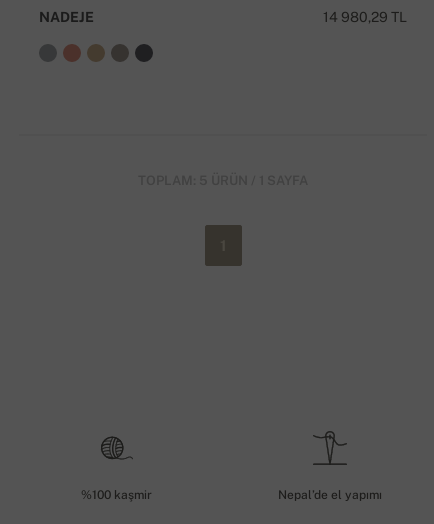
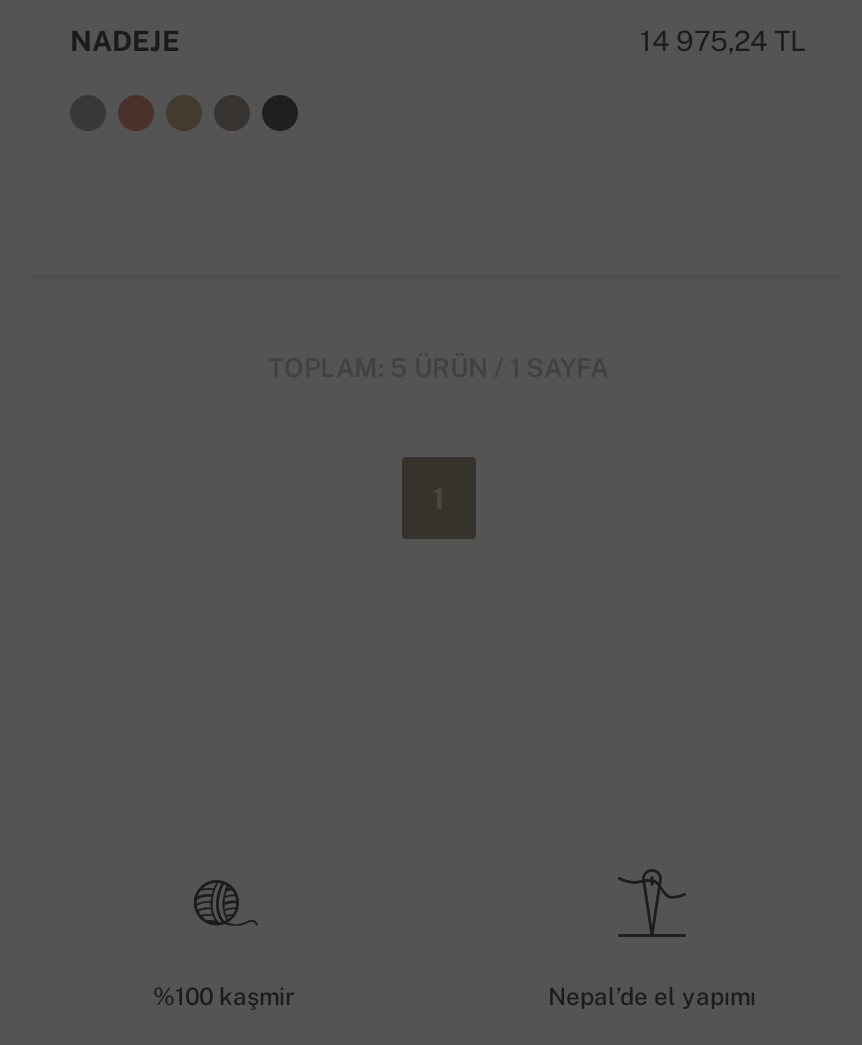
- 14 980,29 TL
+ 14 975,24 TL
